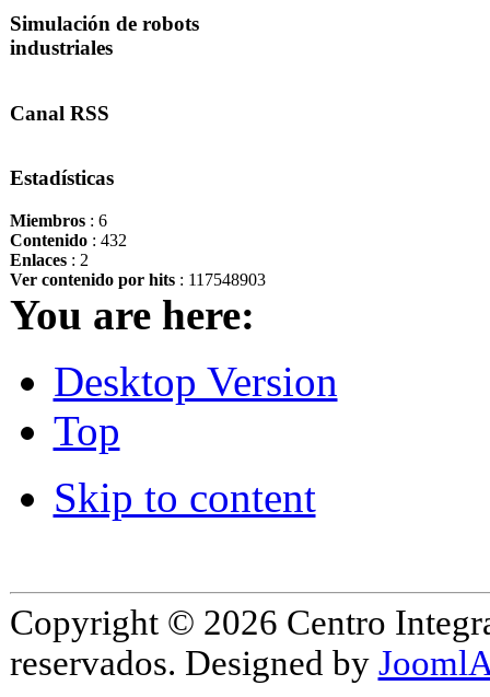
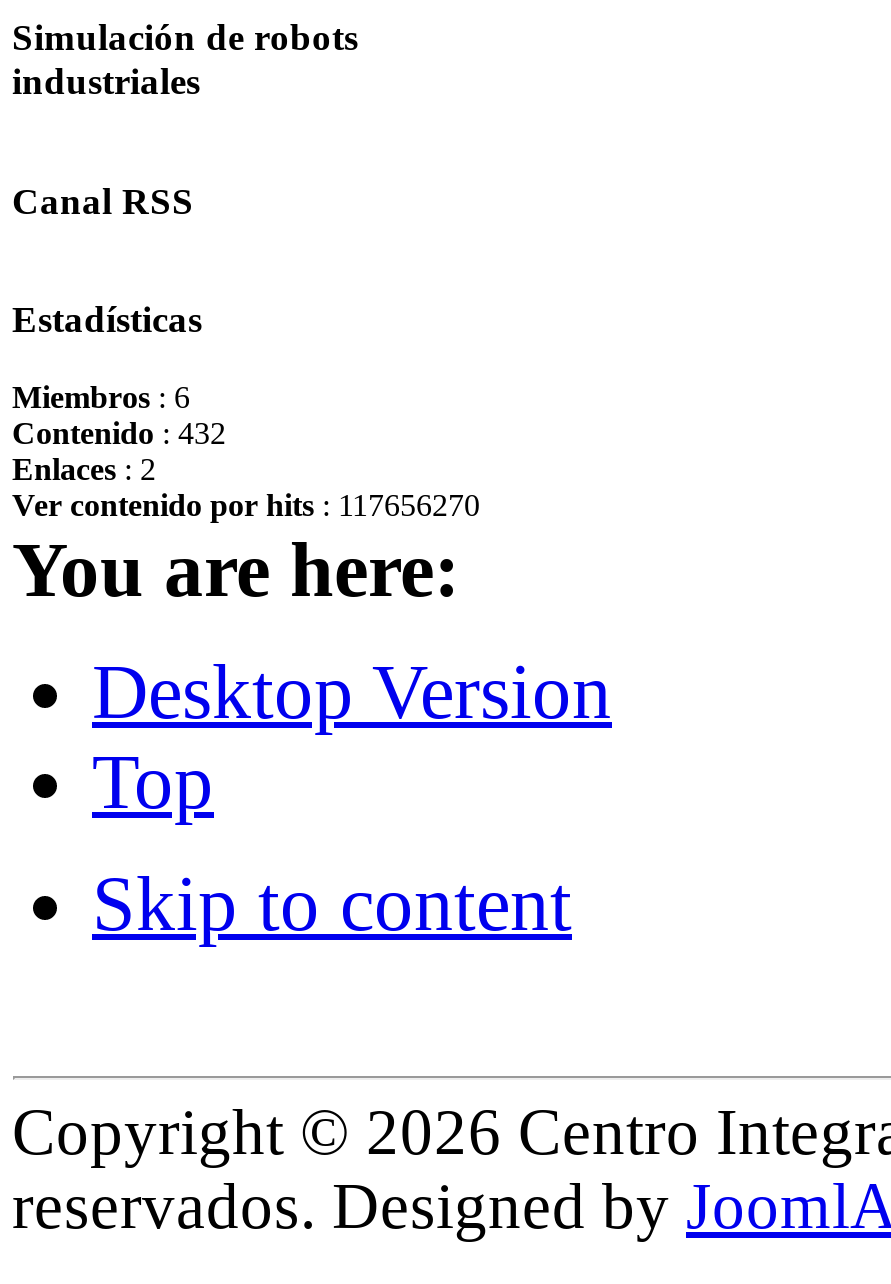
- Ver contenido por hits: 117548903
+ Ver contenido por hits: 117656270
